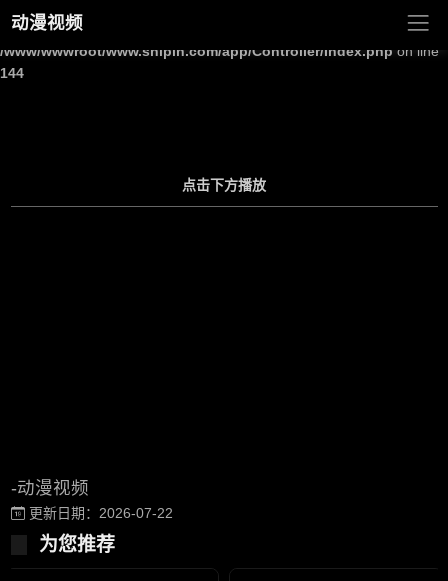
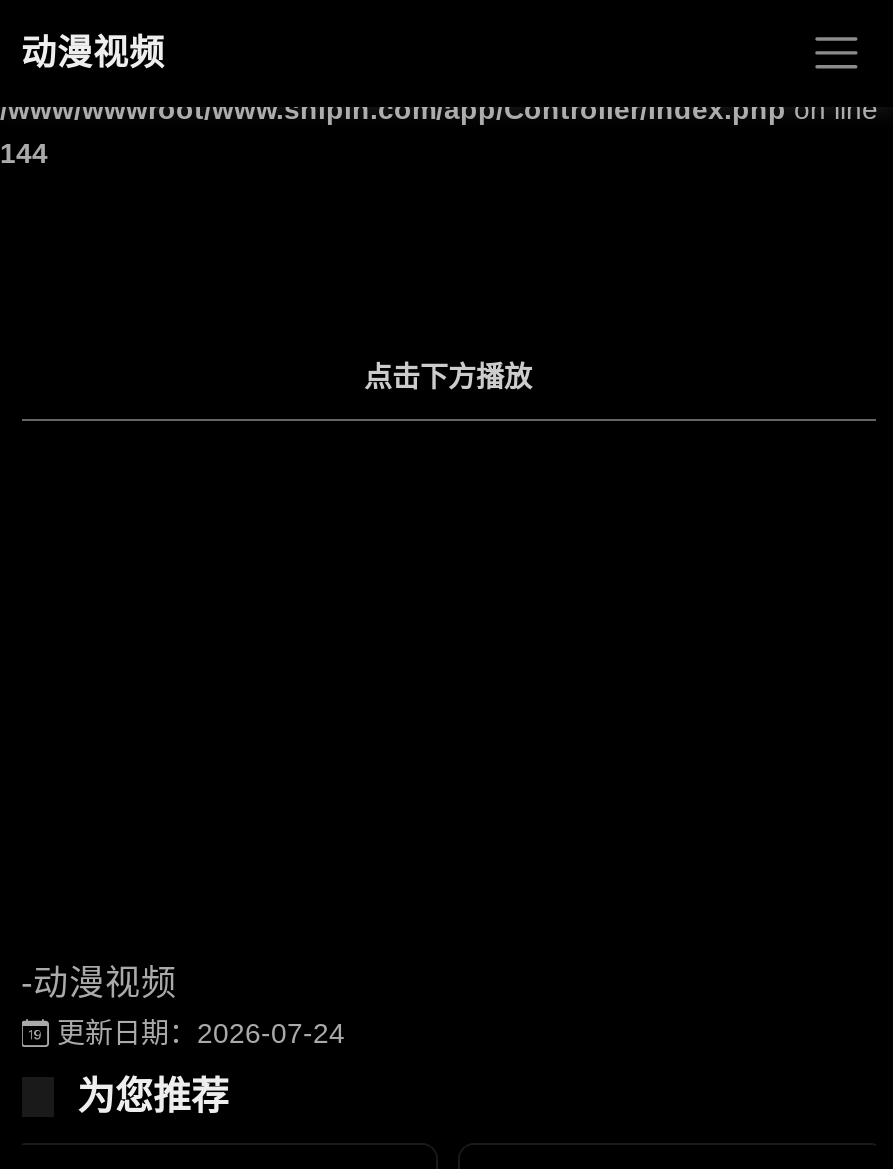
- 更新日期：2026-07-22
+ 更新日期：2026-07-24
